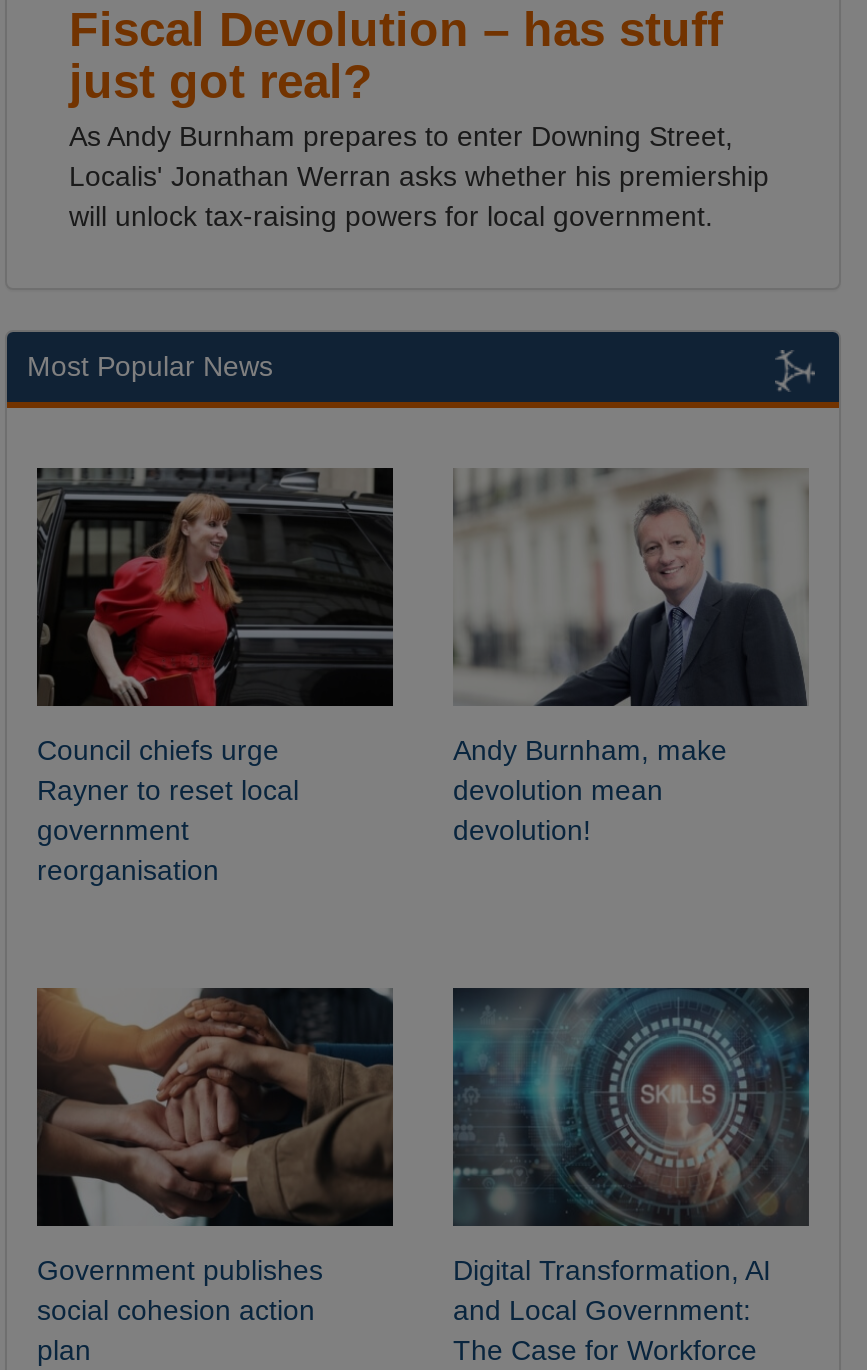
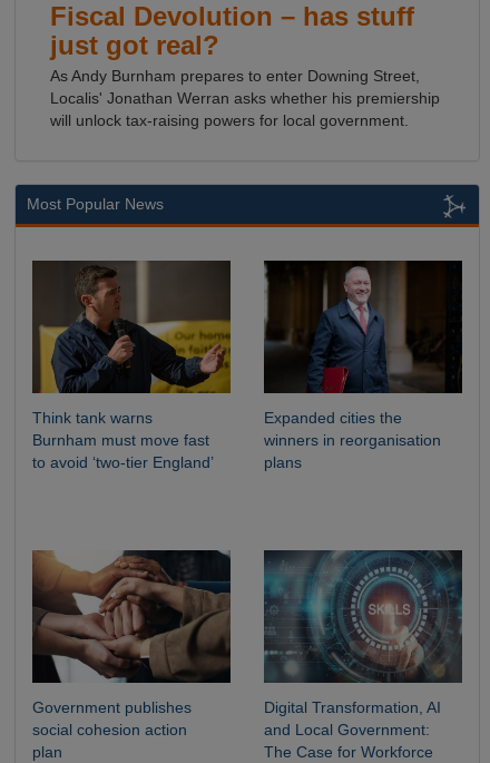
- [image]
- Council chiefs urge
- Rayner to reset local
- government
- reorganisation
+ [image]
+ Think tank warns
+ Burnham must move fast
+ to avoid ‘two-tier England’

- [image]
- Andy Burnham, make
- devolution mean
- devolution!
+ [image]
+ Expanded cities the
+ winners in reorganisation
+ plans
